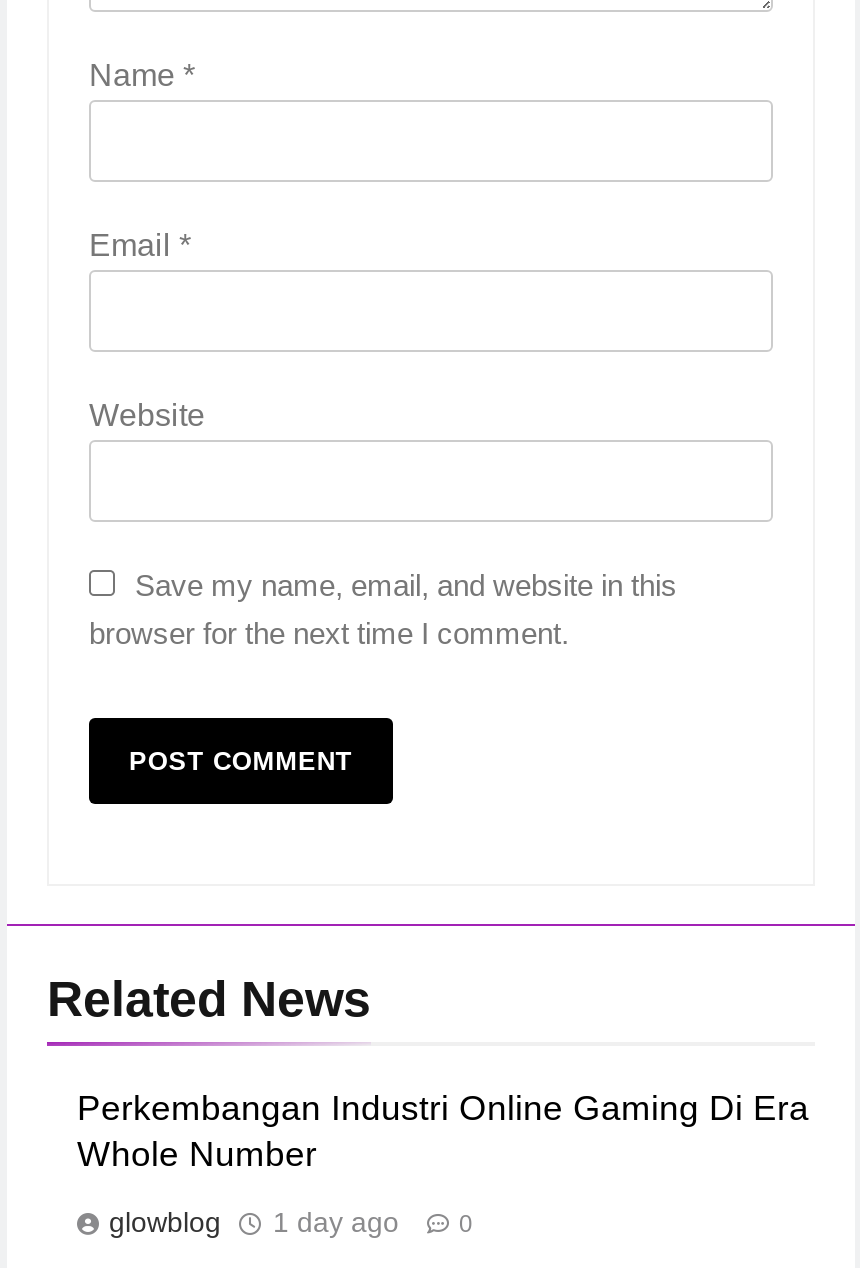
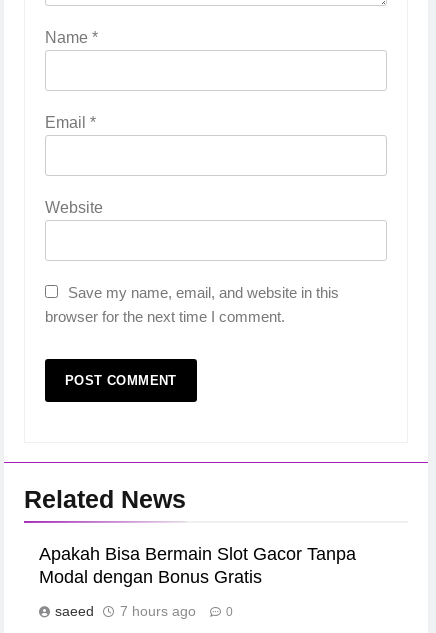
- Perkembangan Industri Online Gaming Di Era
- Whole Number
+ Apakah Bisa Bermain Slot Gacor Tanpa
+ Modal dengan Bonus Gratis

- glowblog
- 1 day ago
+ saeed
+ 7 hours ago
